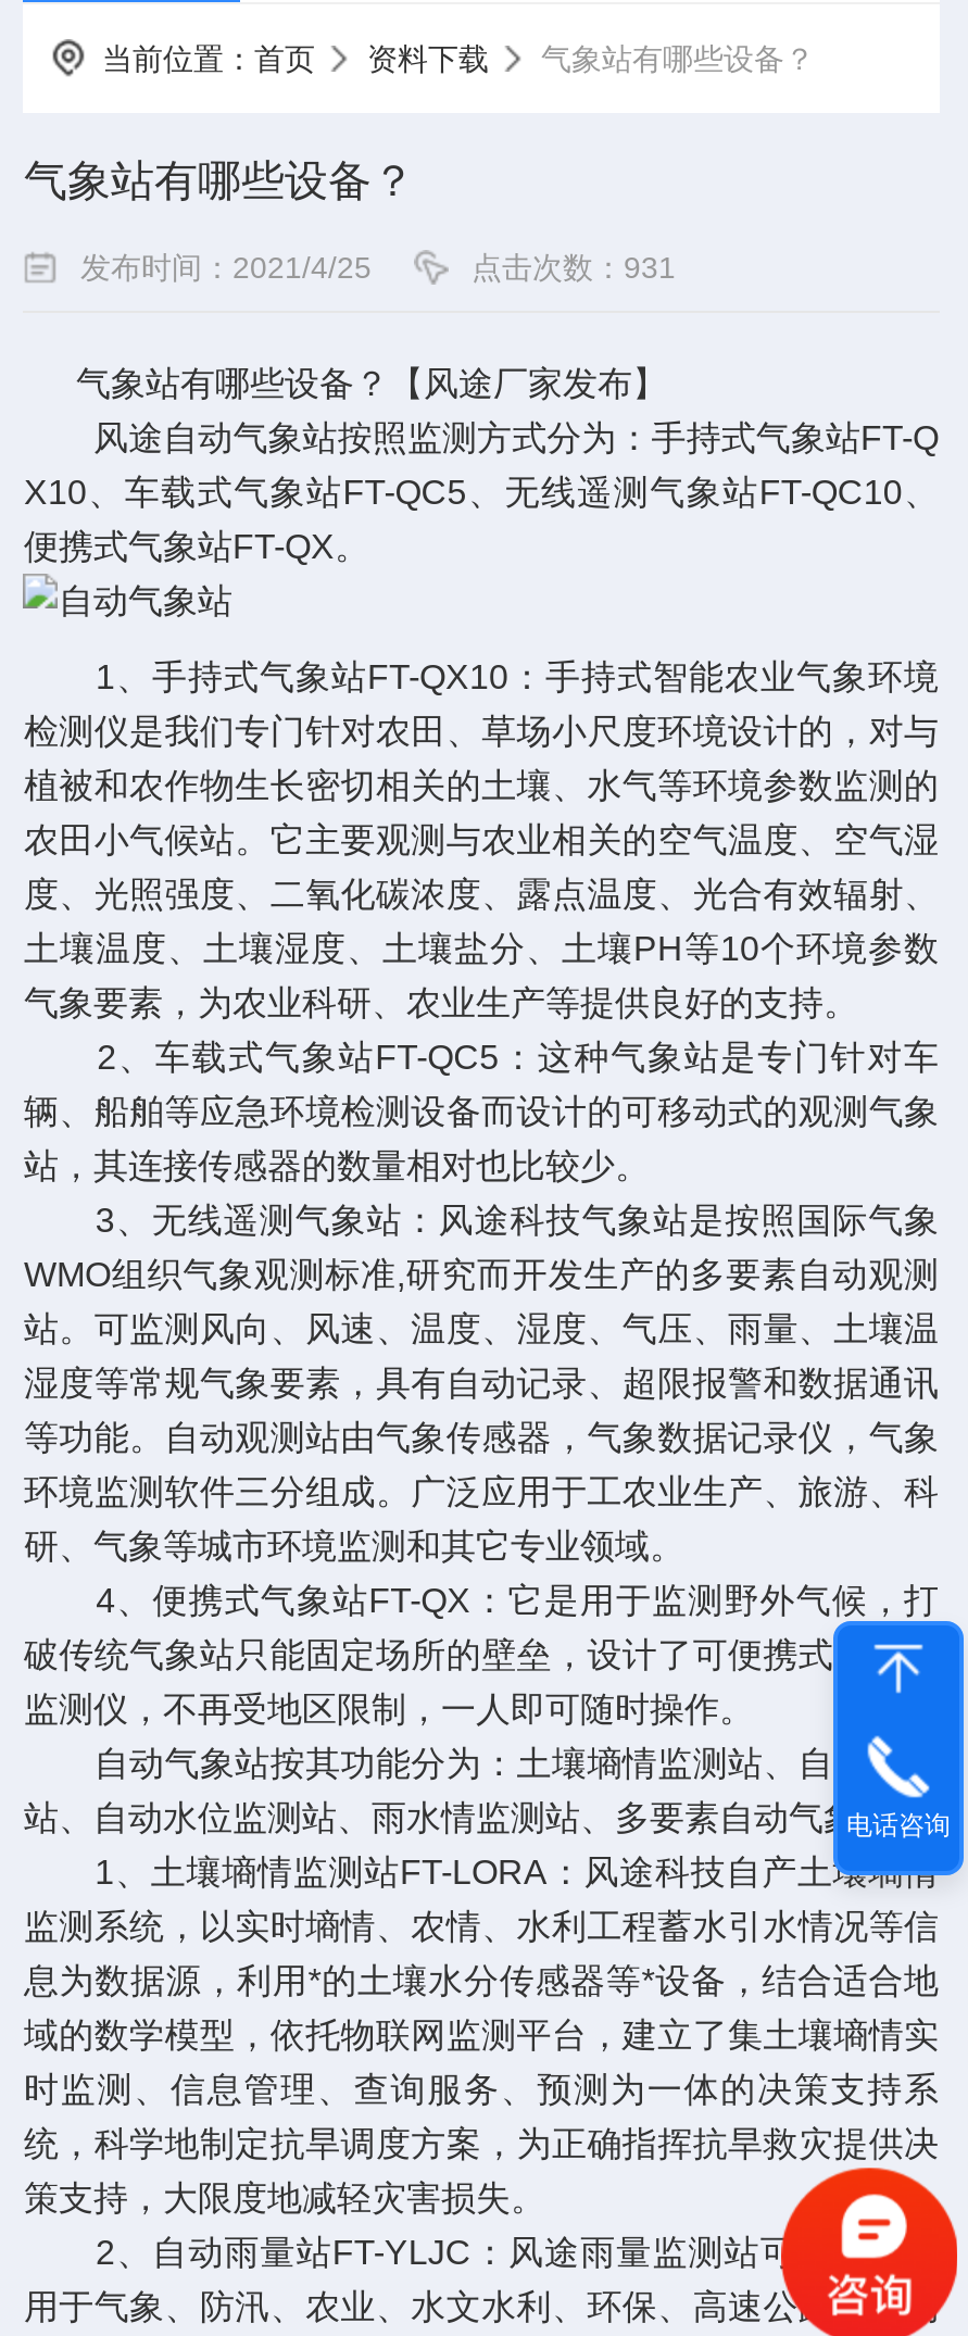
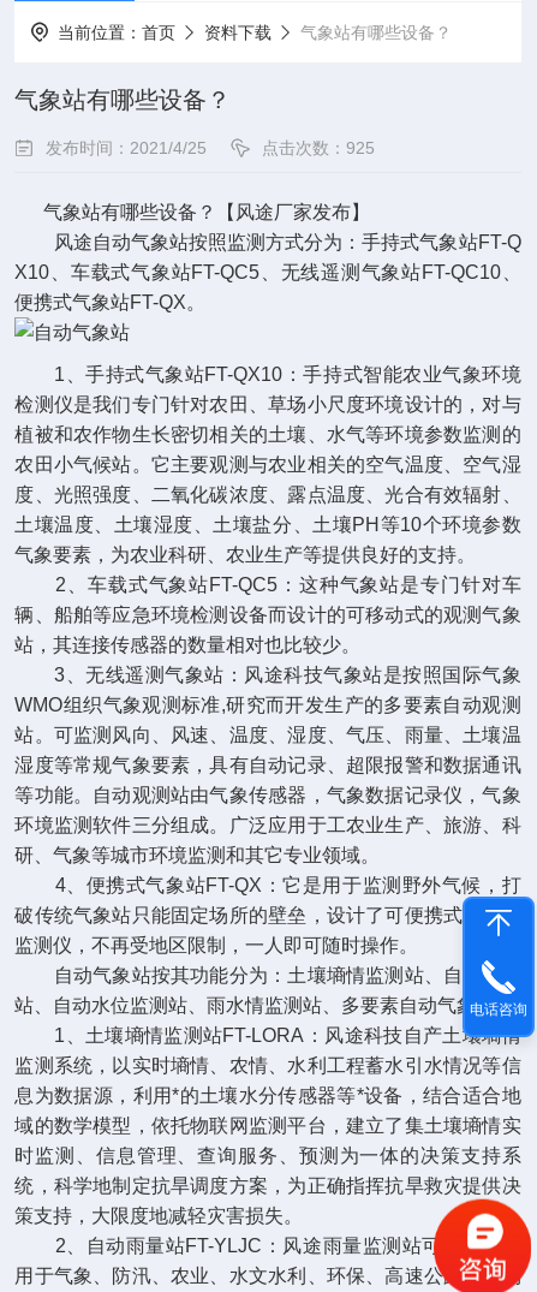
- 点击次数：931
+ 点击次数：925
